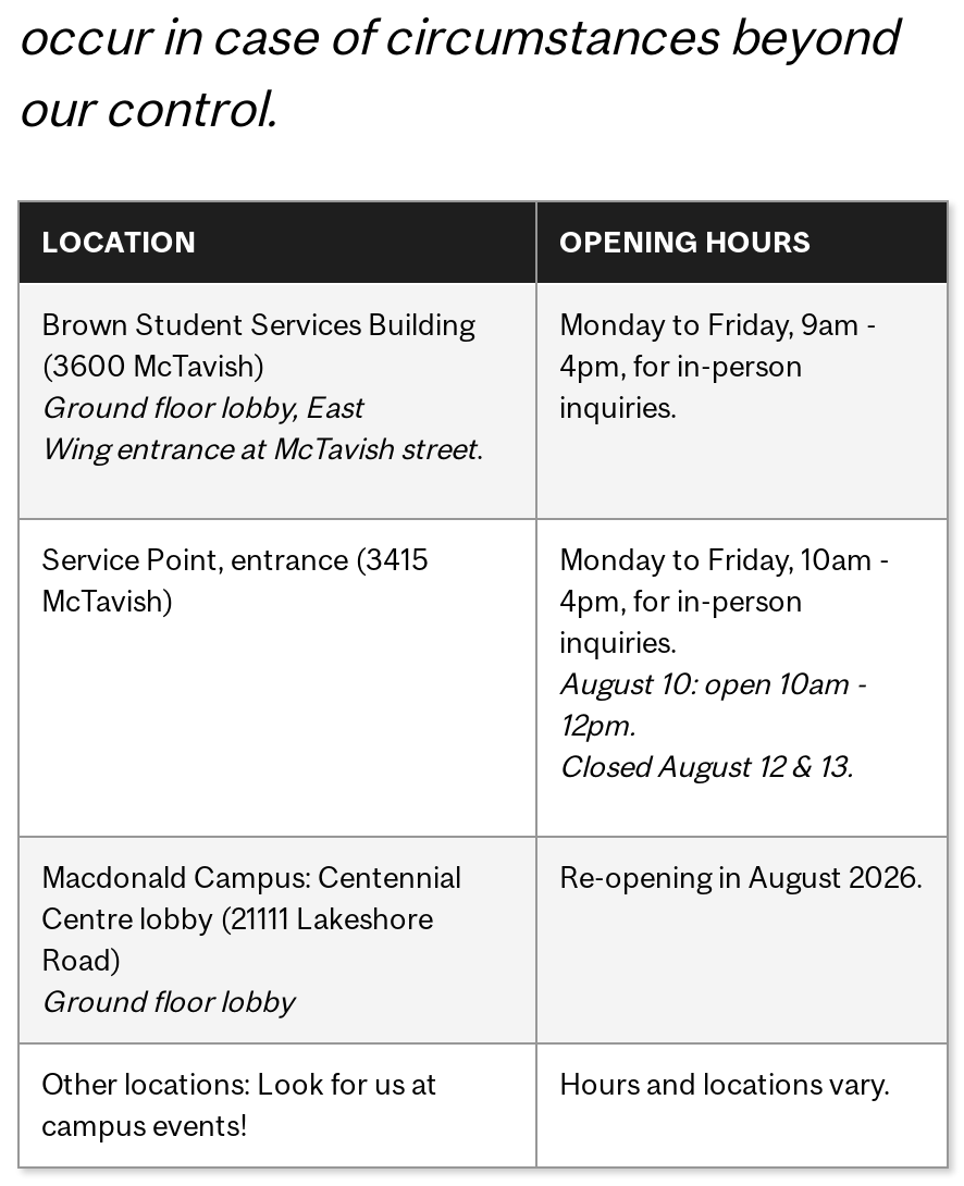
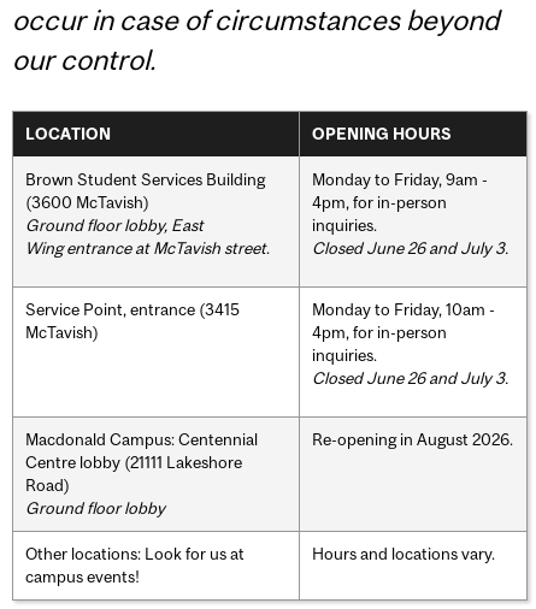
+ Closed June 26 and July 3.

- August 10: open 10am -
- 12pm.
- Closed August 12 & 13.
+ Closed June 26 and July 3.
